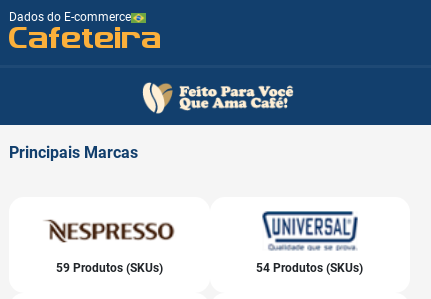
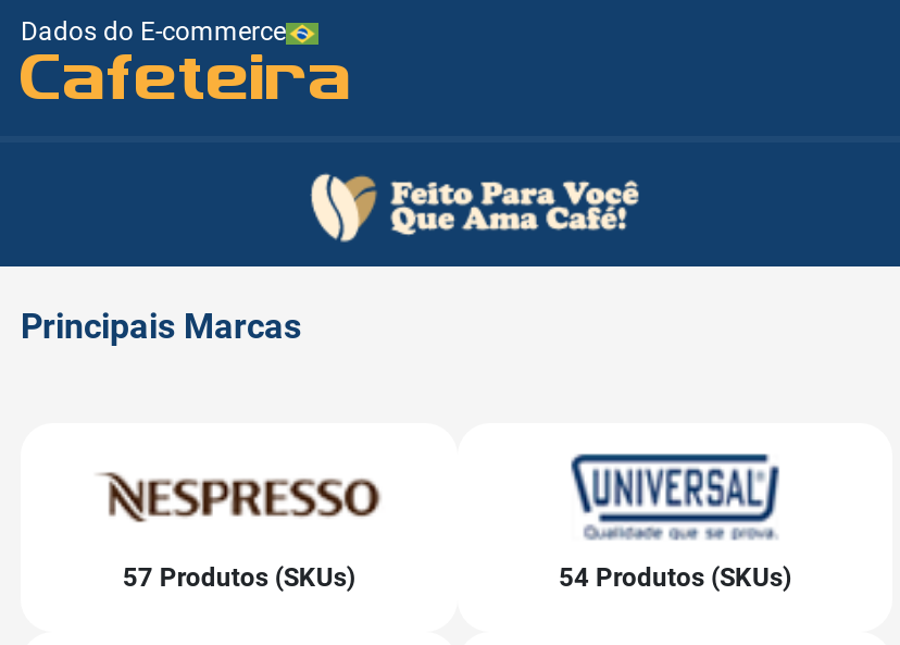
- 59 Produtos (SKUs)
+ 57 Produtos (SKUs)
